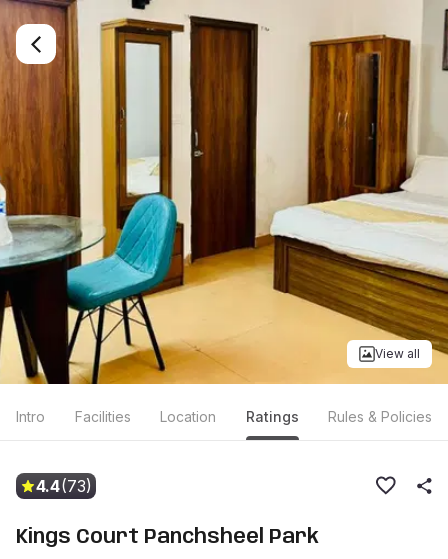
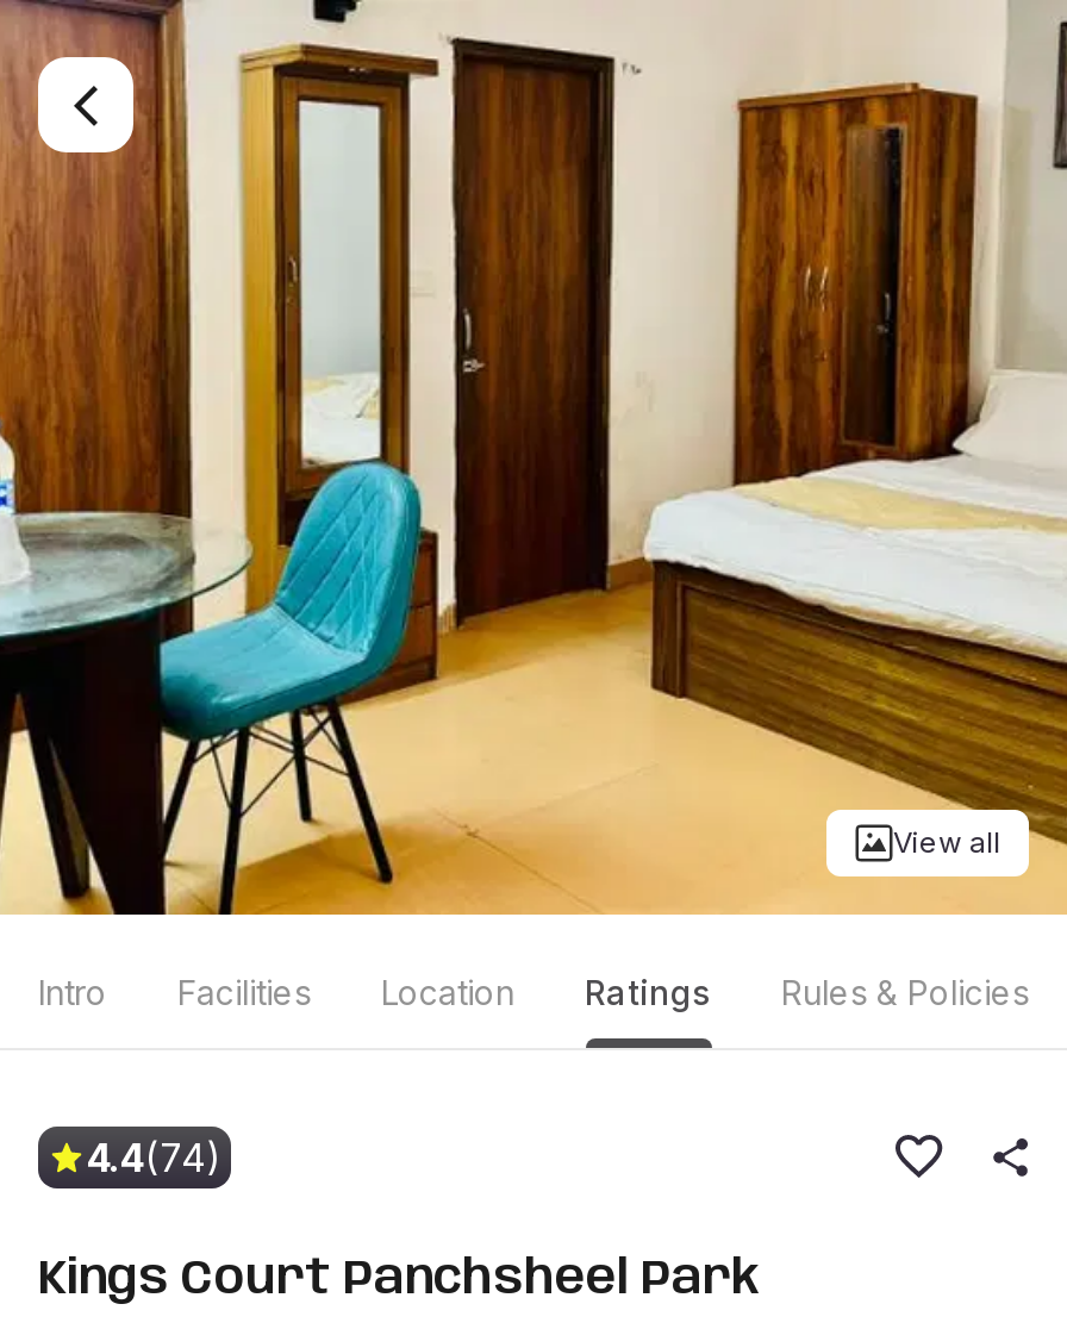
- 4.4(73)
+ 4.4(74)
